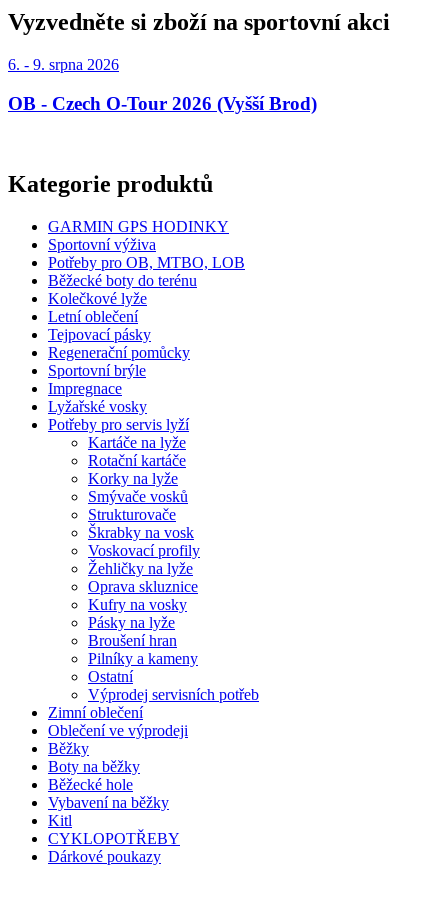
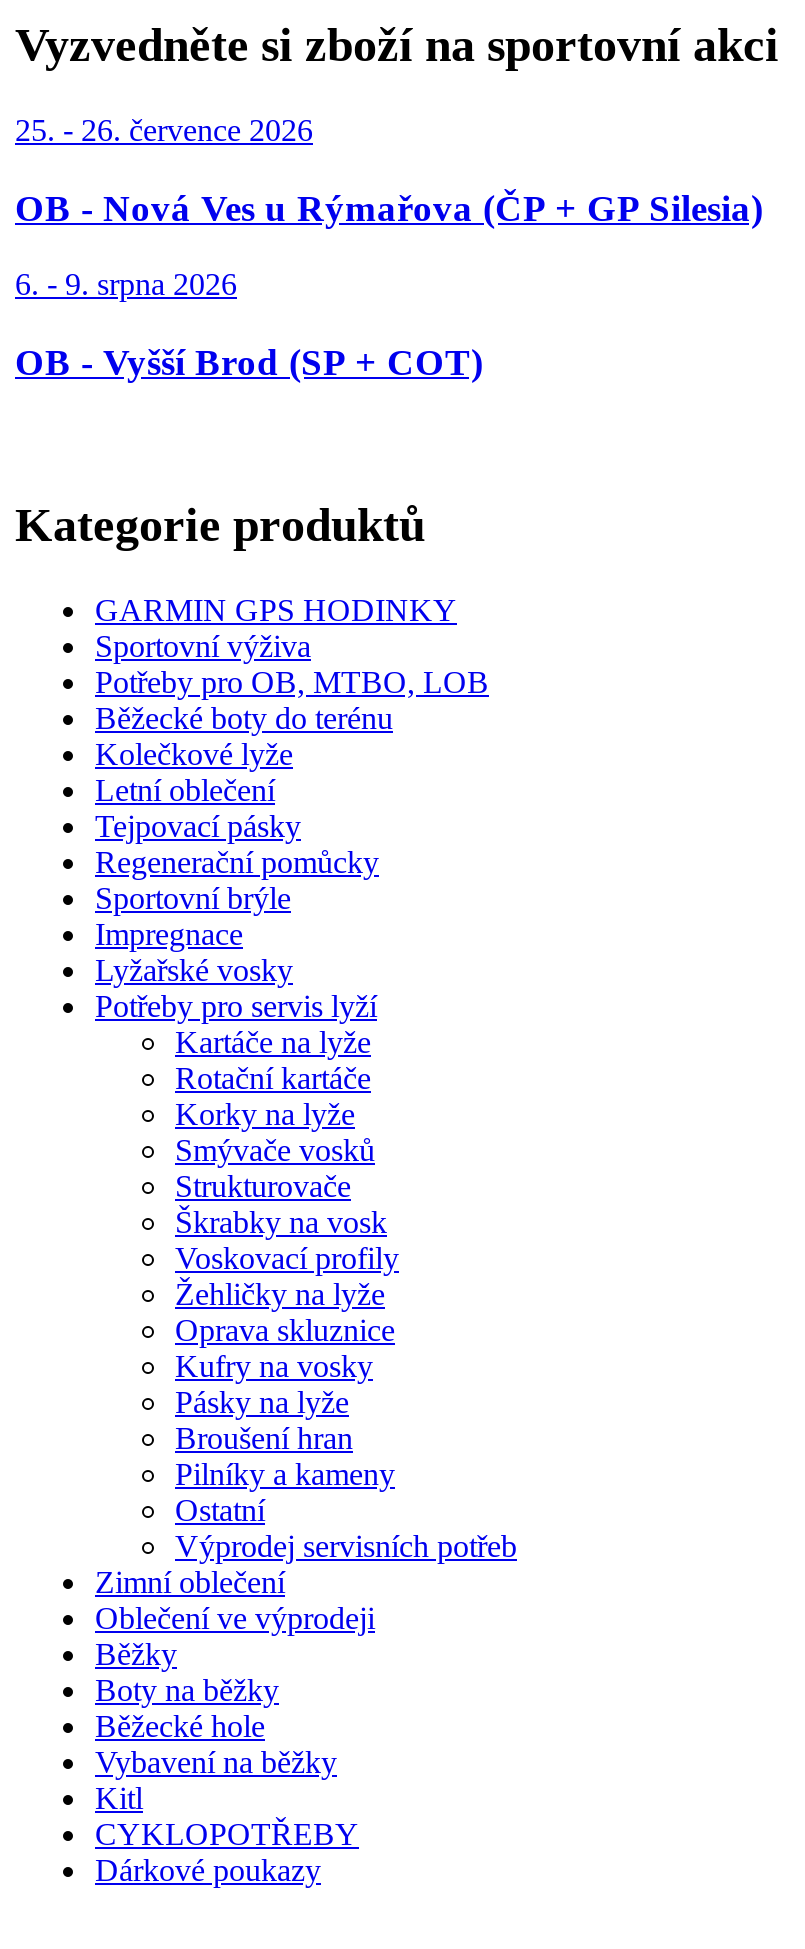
+ 25. - 26. července 2026
+ OB - Nová Ves u Rýmařova (ČP + GP Silesia)

- OB - Czech O-Tour 2026 (Vyšší Brod)
+ OB - Vyšší Brod (SP + COT)
